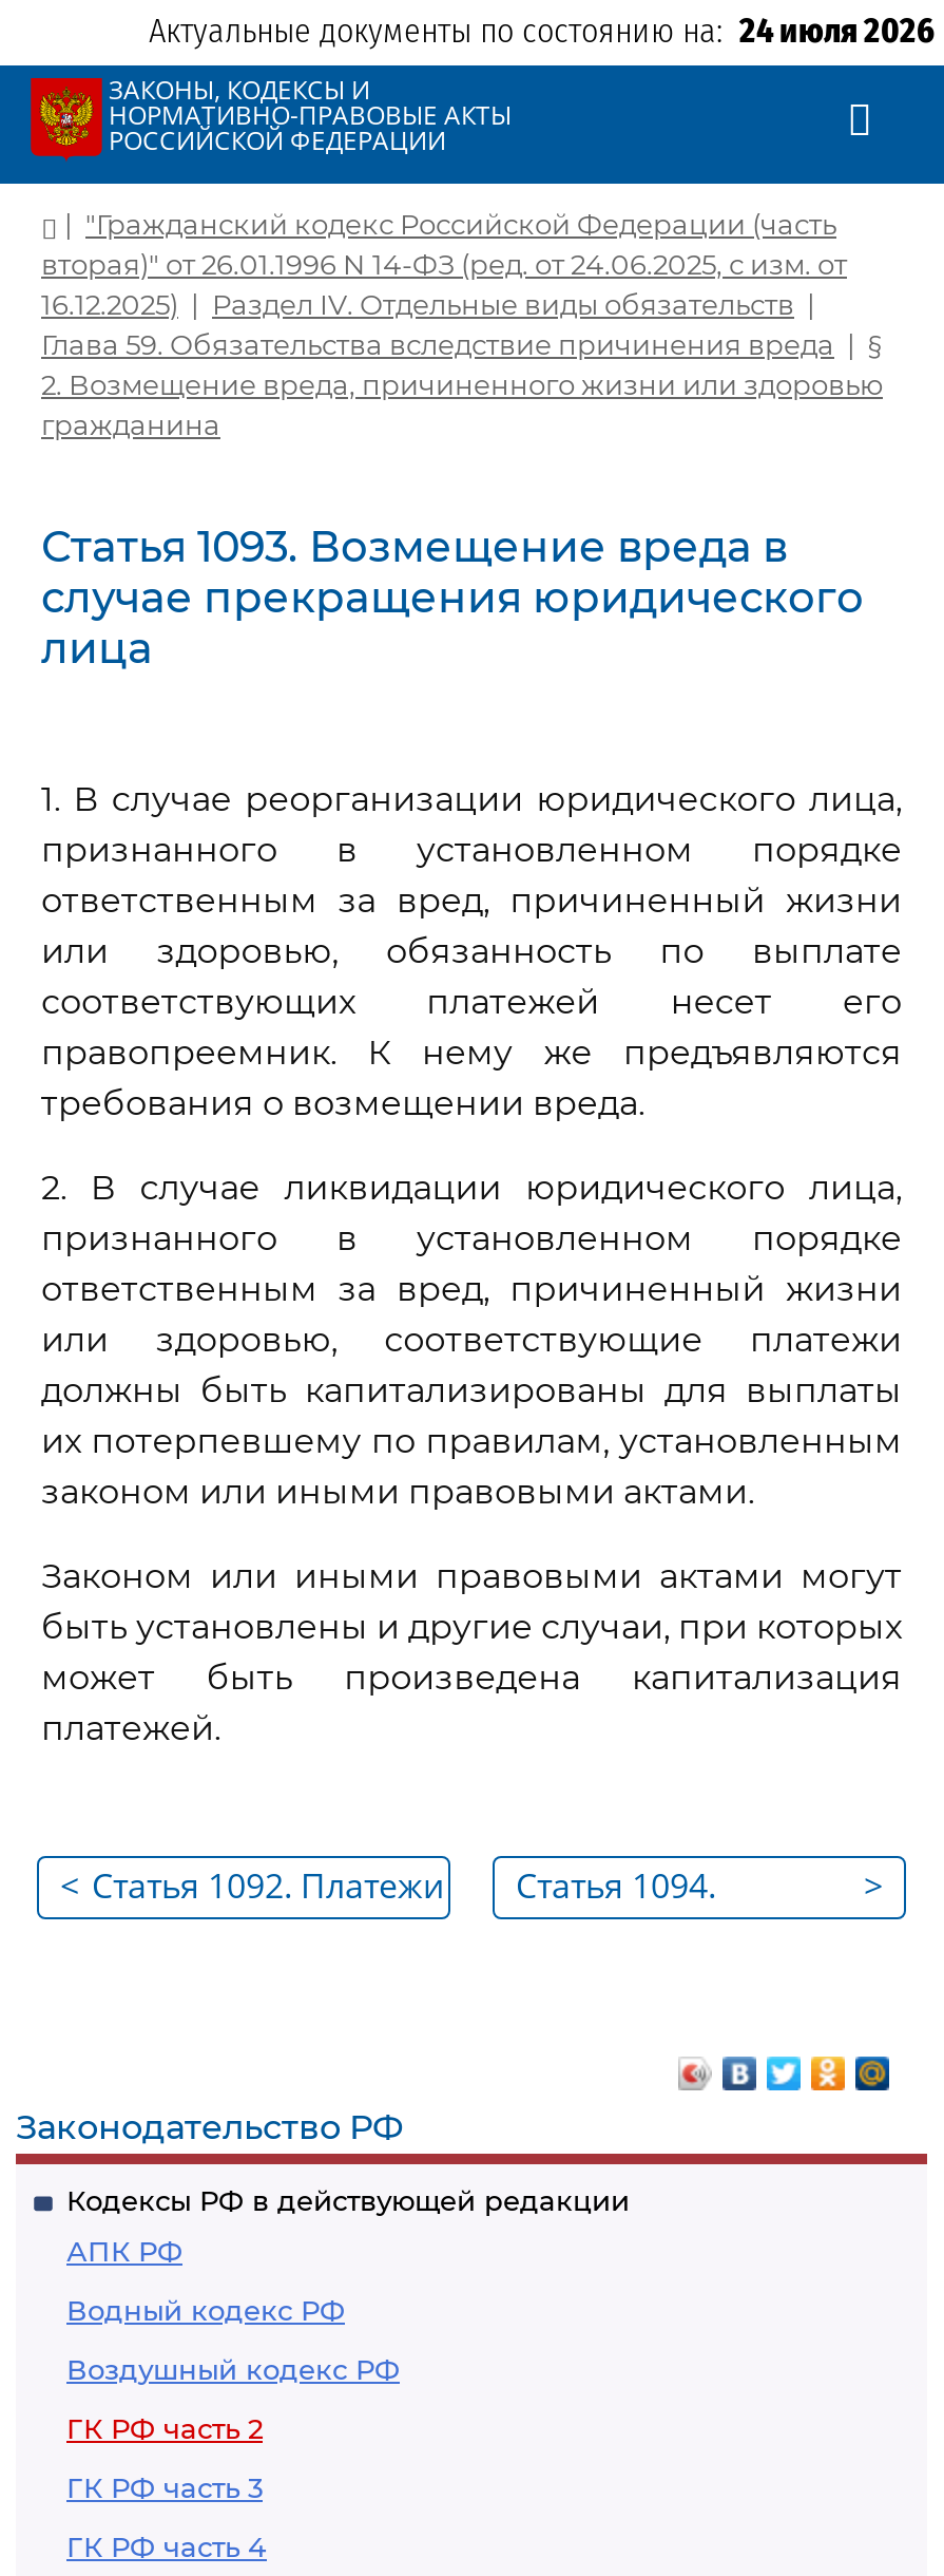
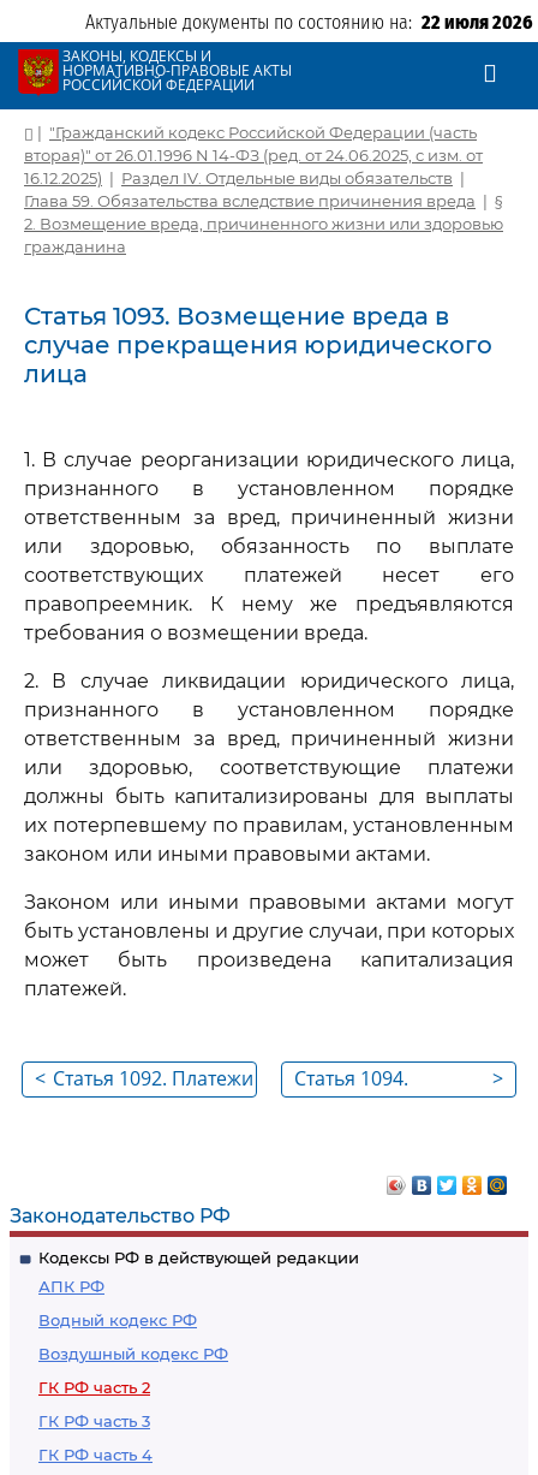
- Актуальные документы по состоянию на: 24 июля 2026
+ Актуальные документы по состоянию на: 22 июля 2026
